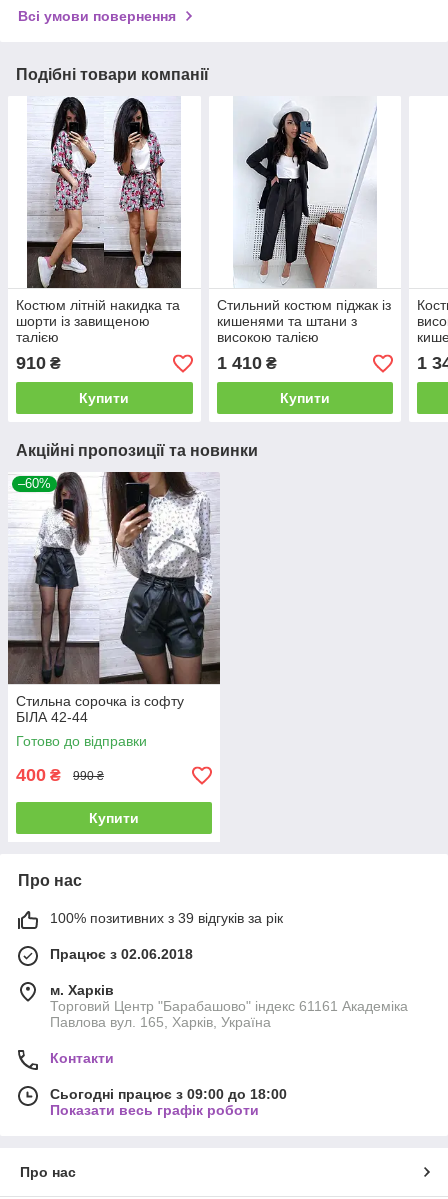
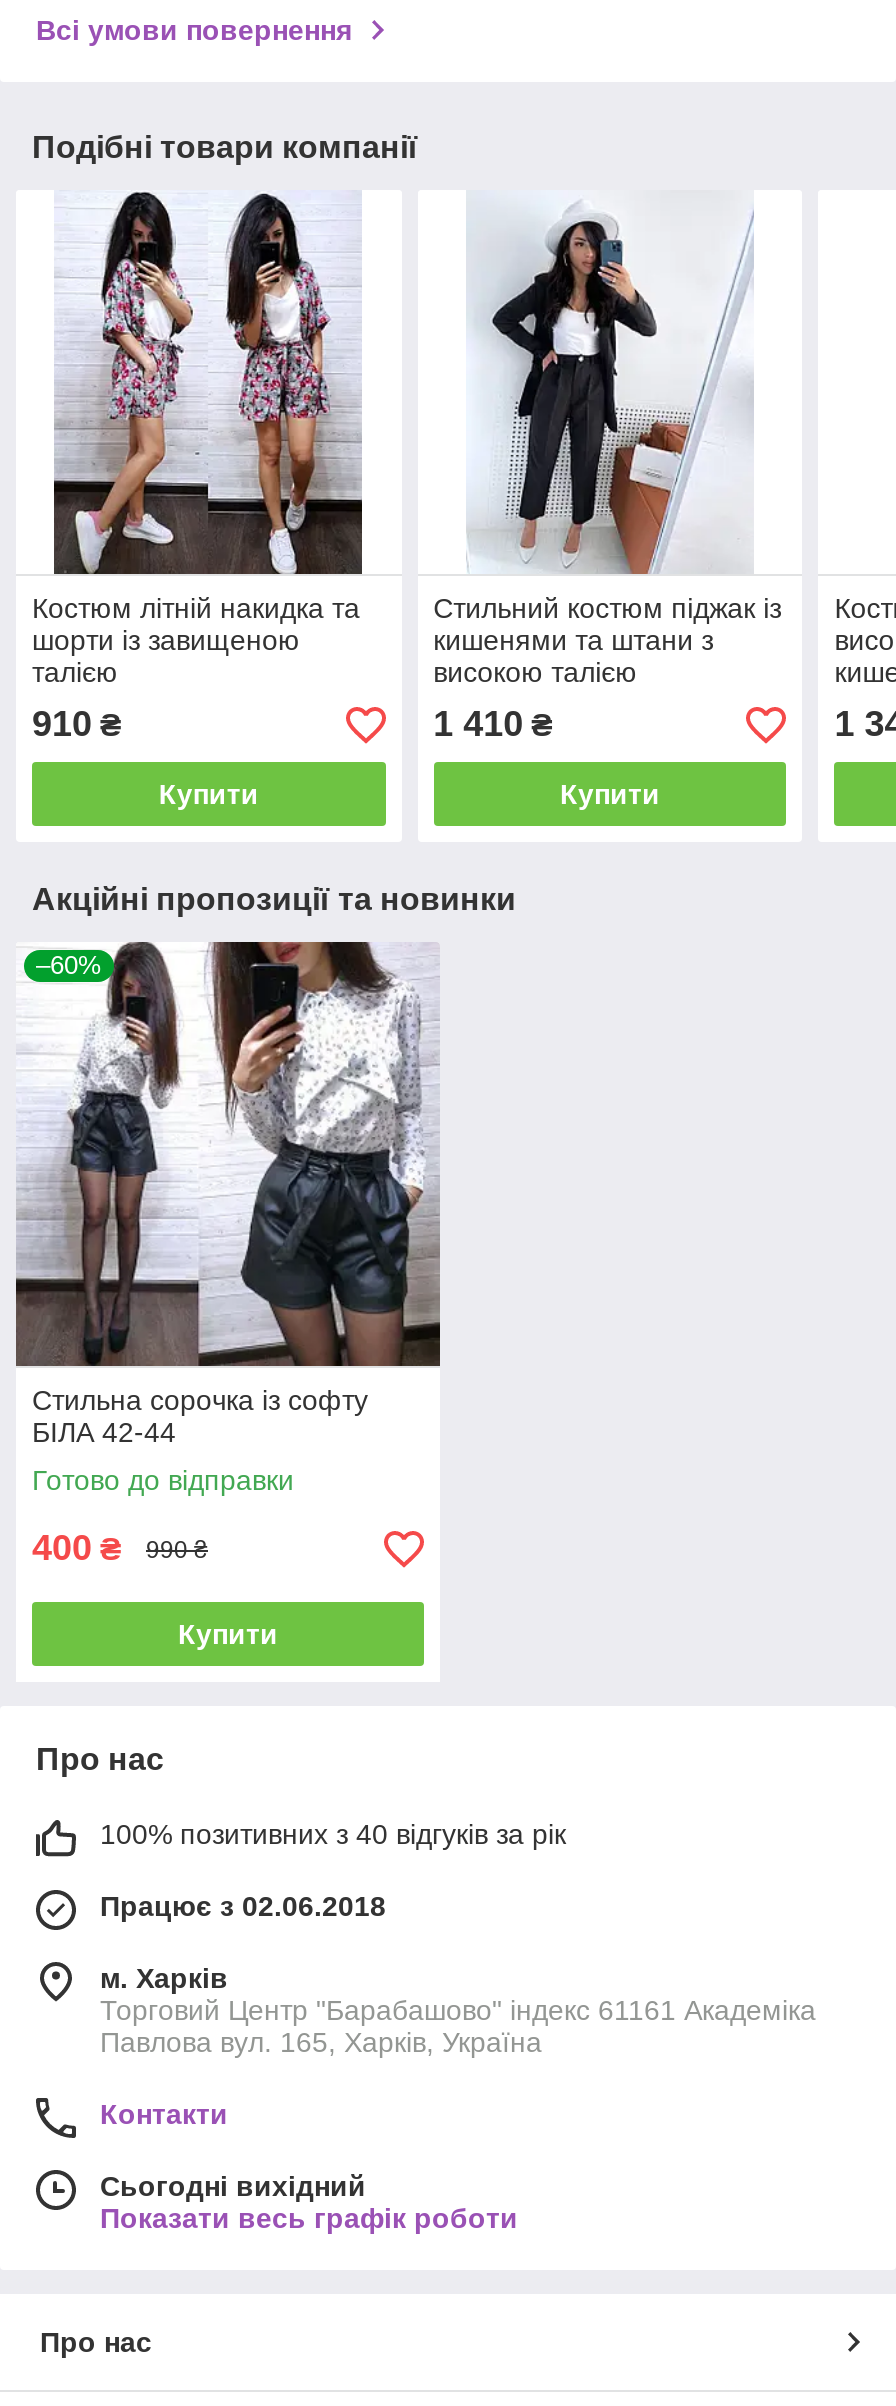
- 100% позитивних з 39 відгуків за рік
+ 100% позитивних з 40 відгуків за рік

- Сьогодні працює з 09:00 до 18:00
+ Сьогодні вихідний
